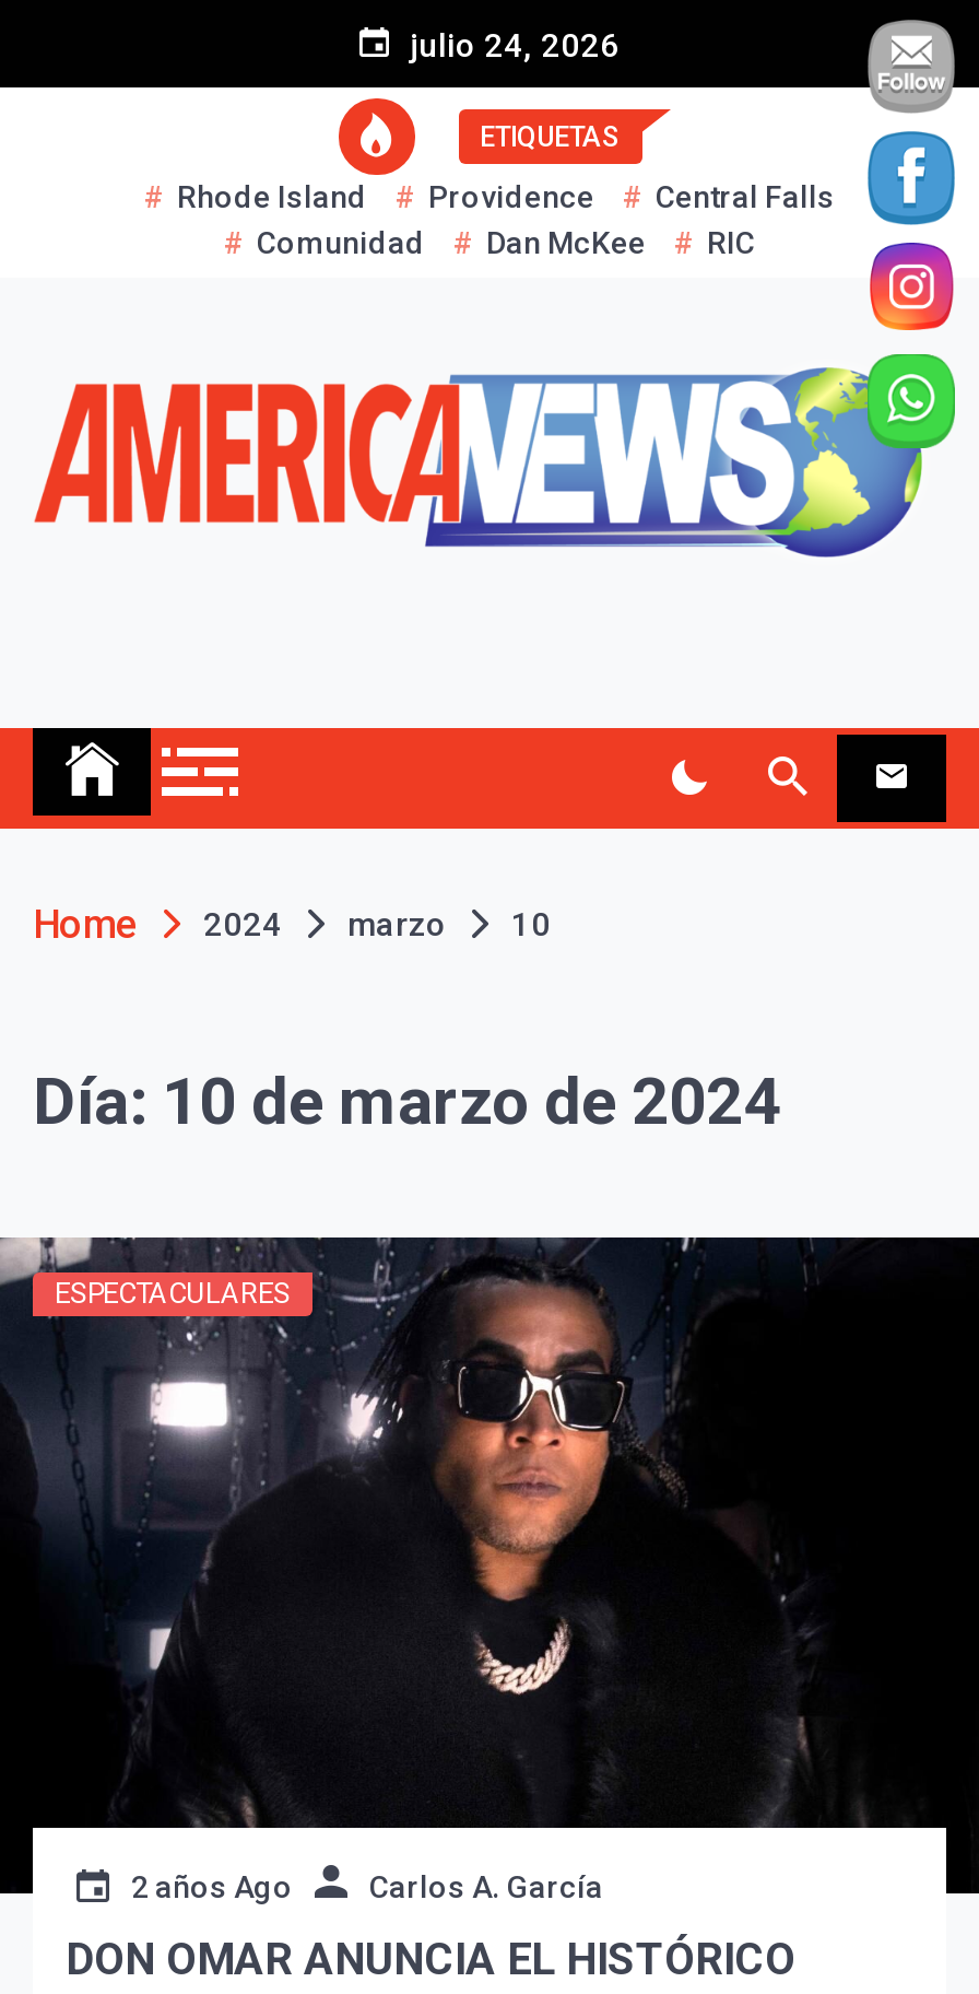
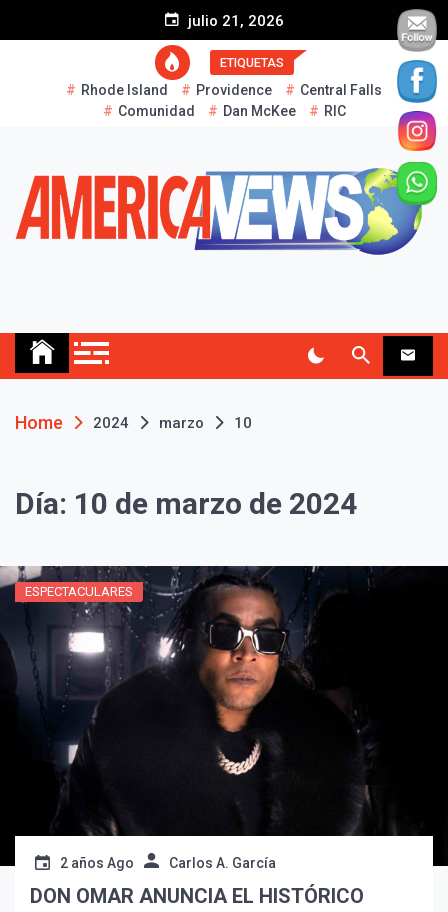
- julio 24, 2026
+ julio 21, 2026
